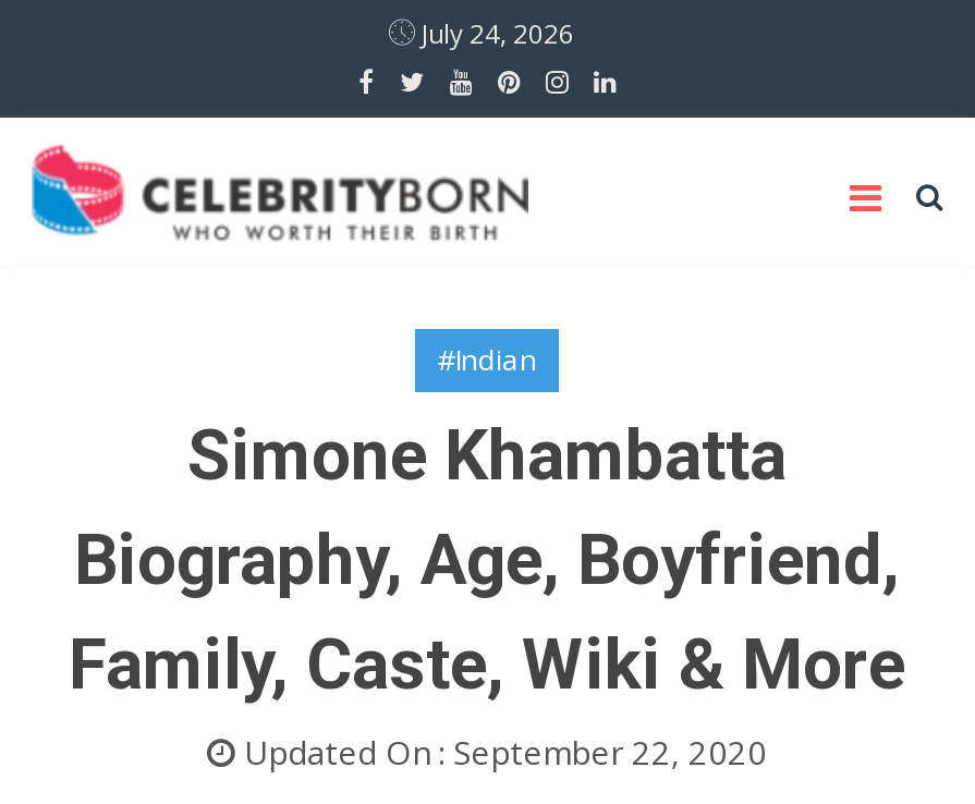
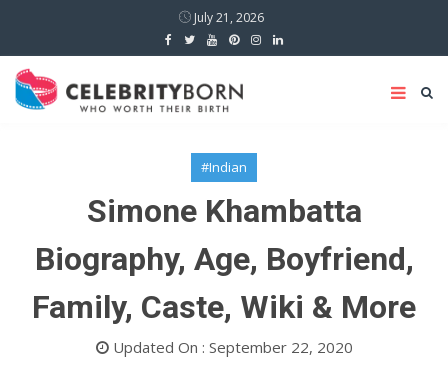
- July 24, 2026
+ July 21, 2026
